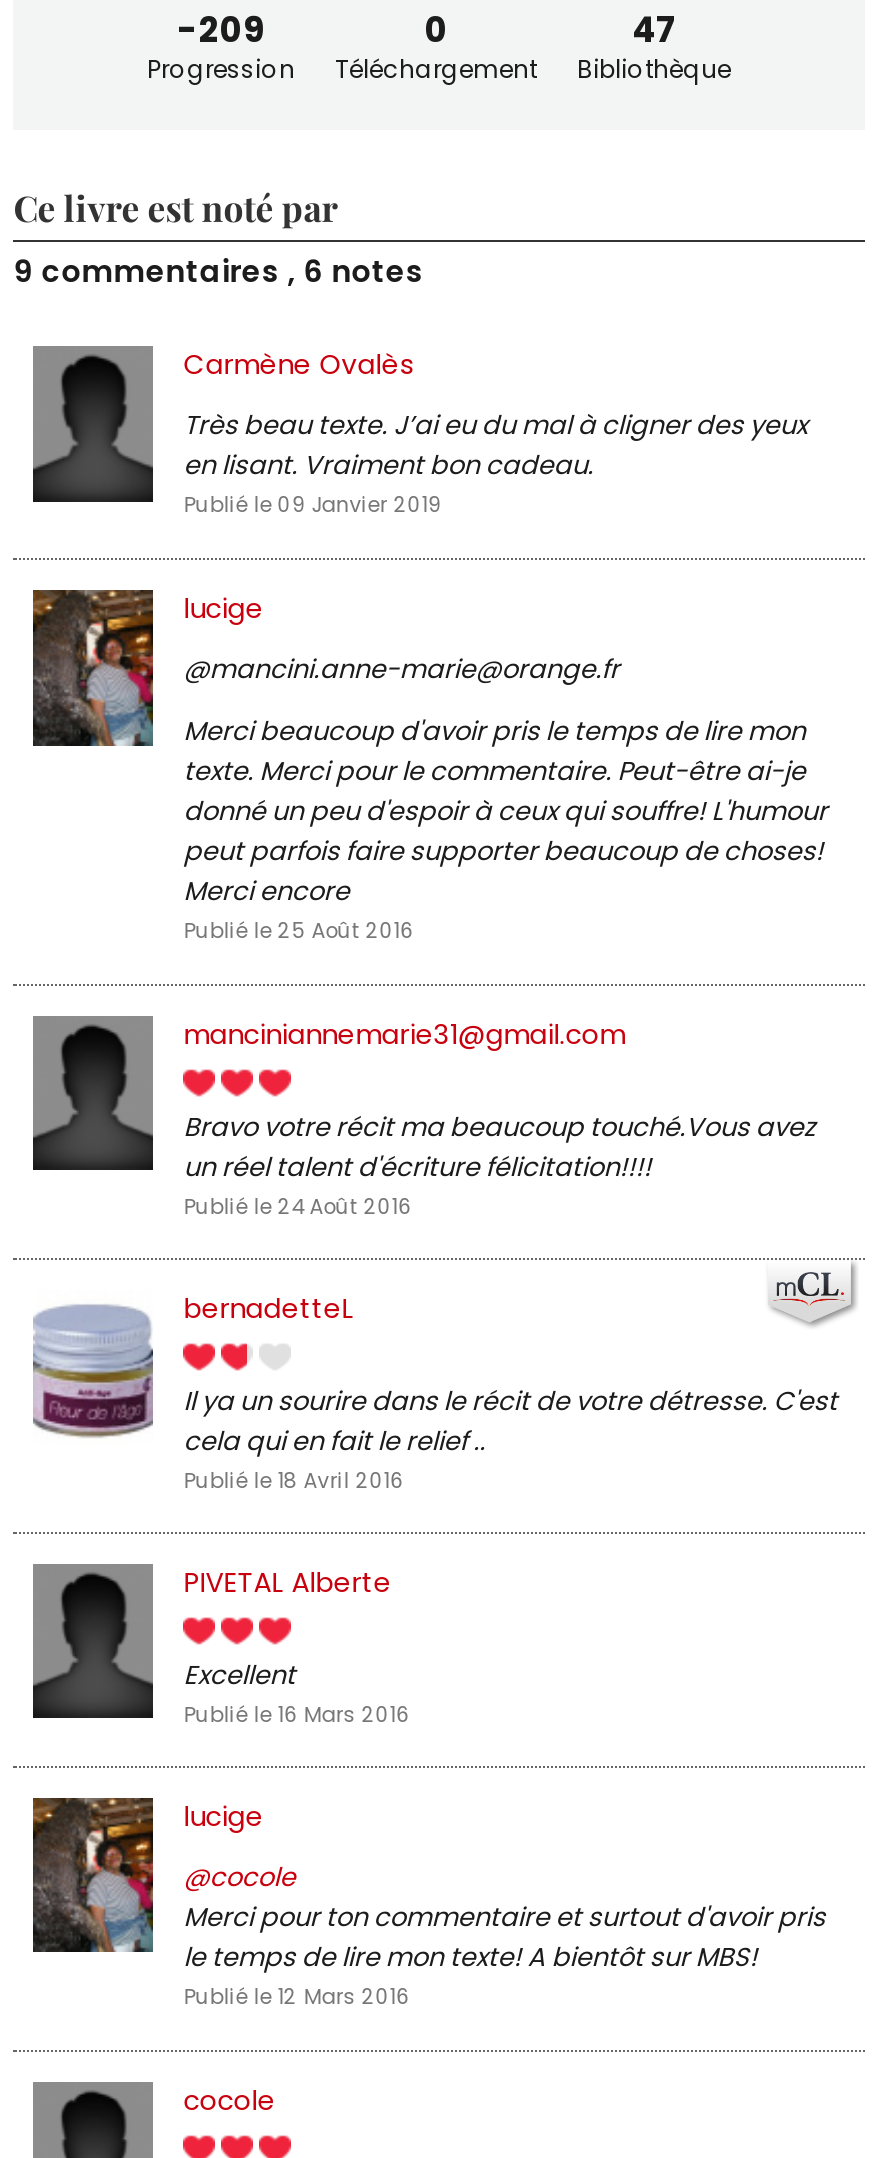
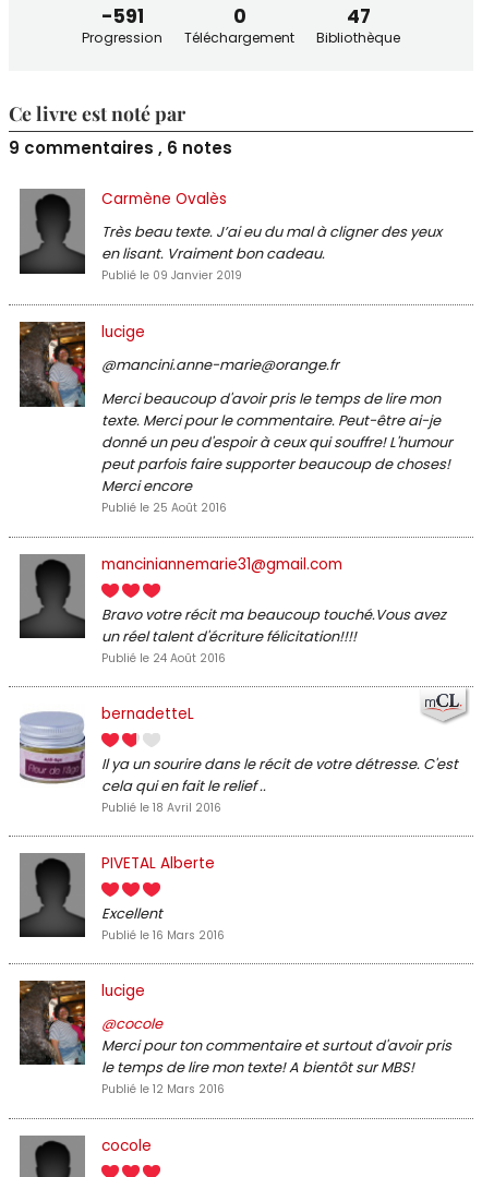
- -209
+ -591
